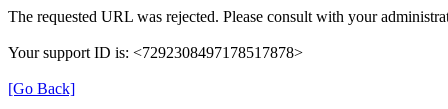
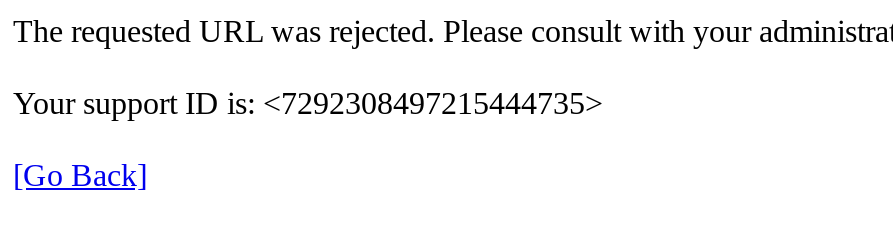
- Your support ID is: <7292308497178517878>
+ Your support ID is: <7292308497215444735>
